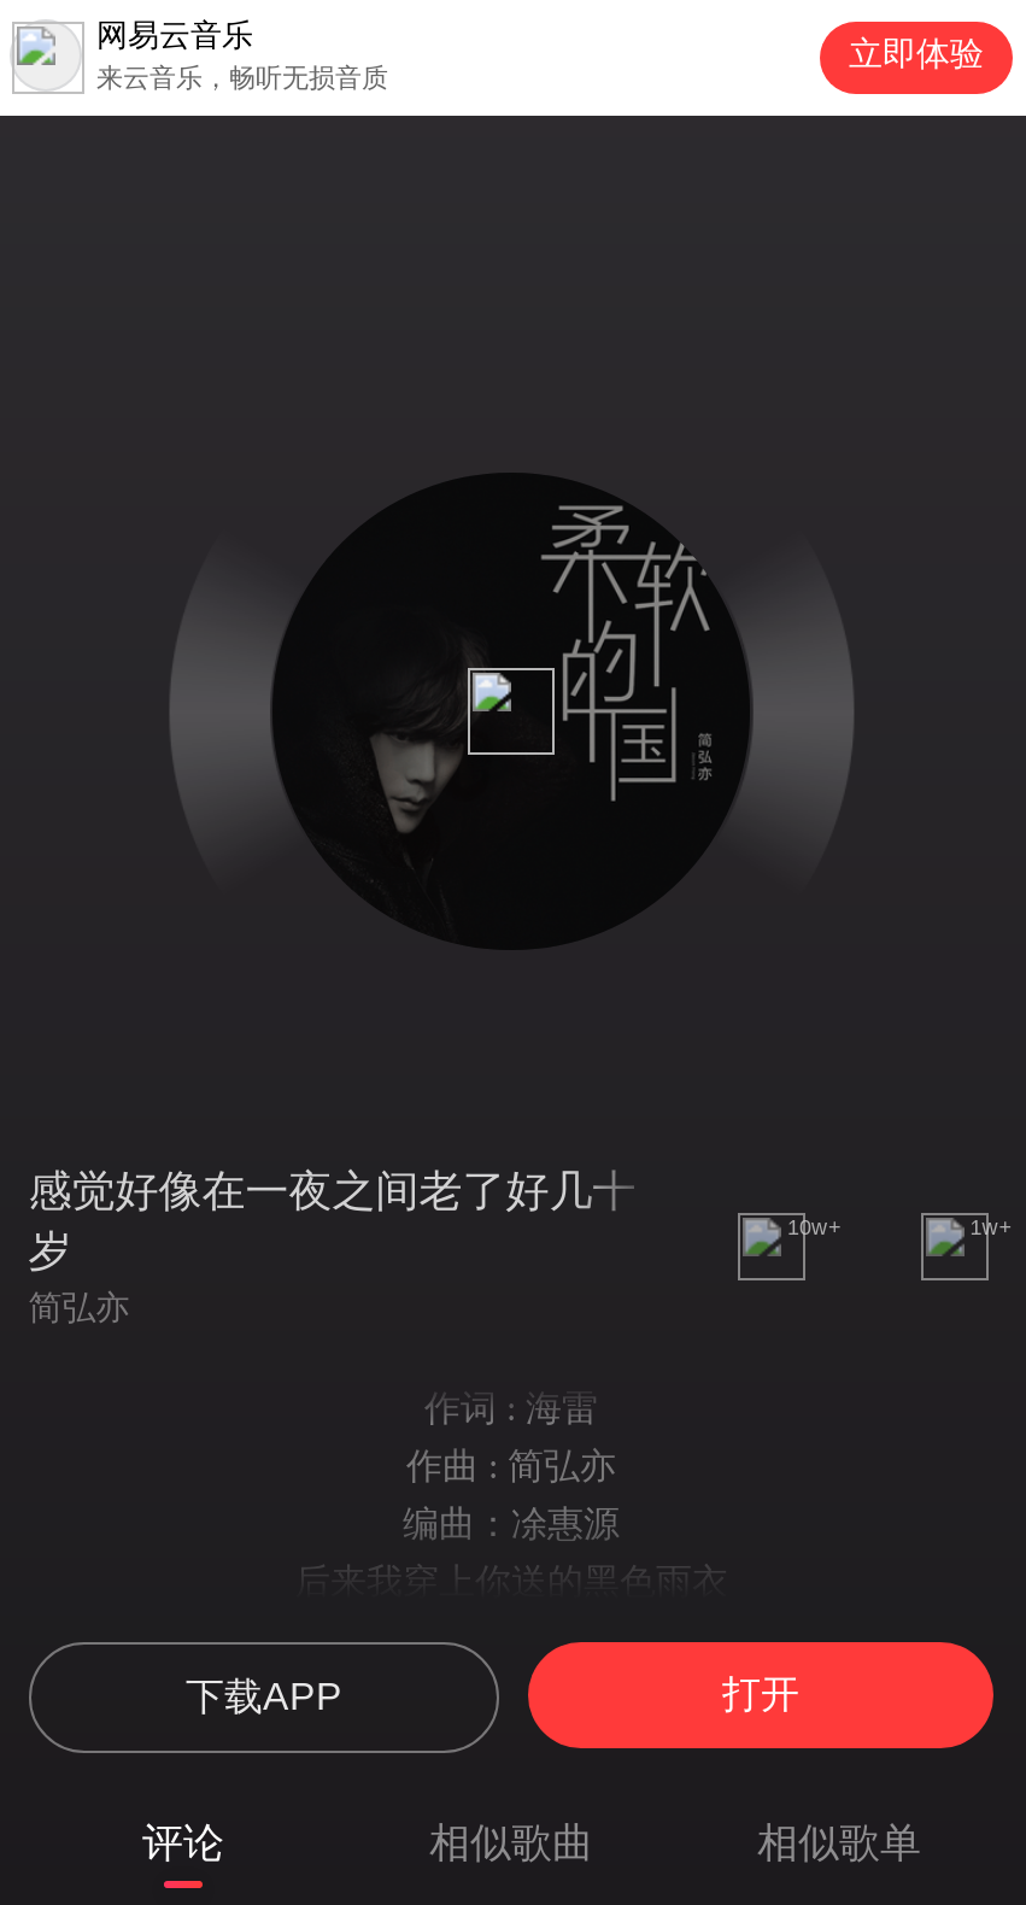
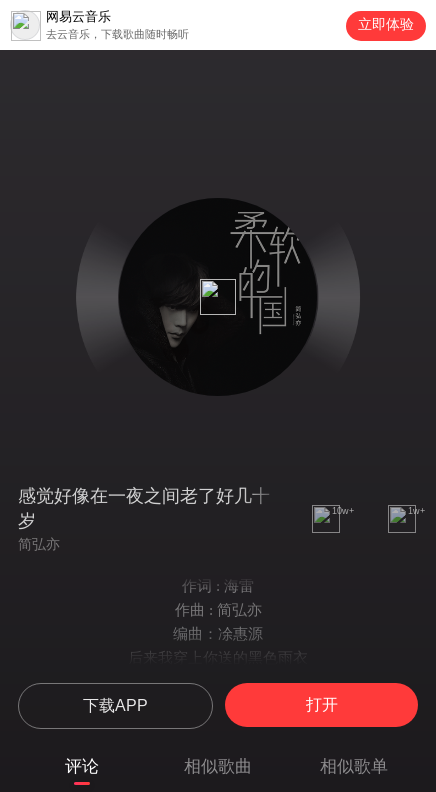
- 来云音乐，畅听无损音质
+ 去云音乐，下载歌曲随时畅听
